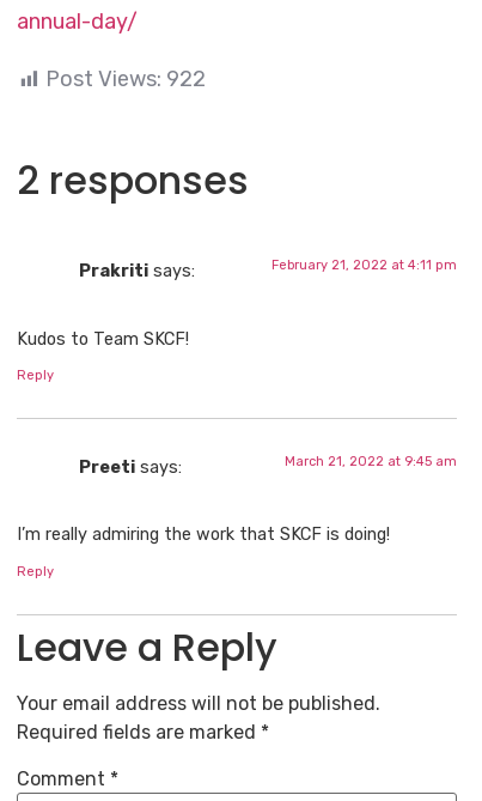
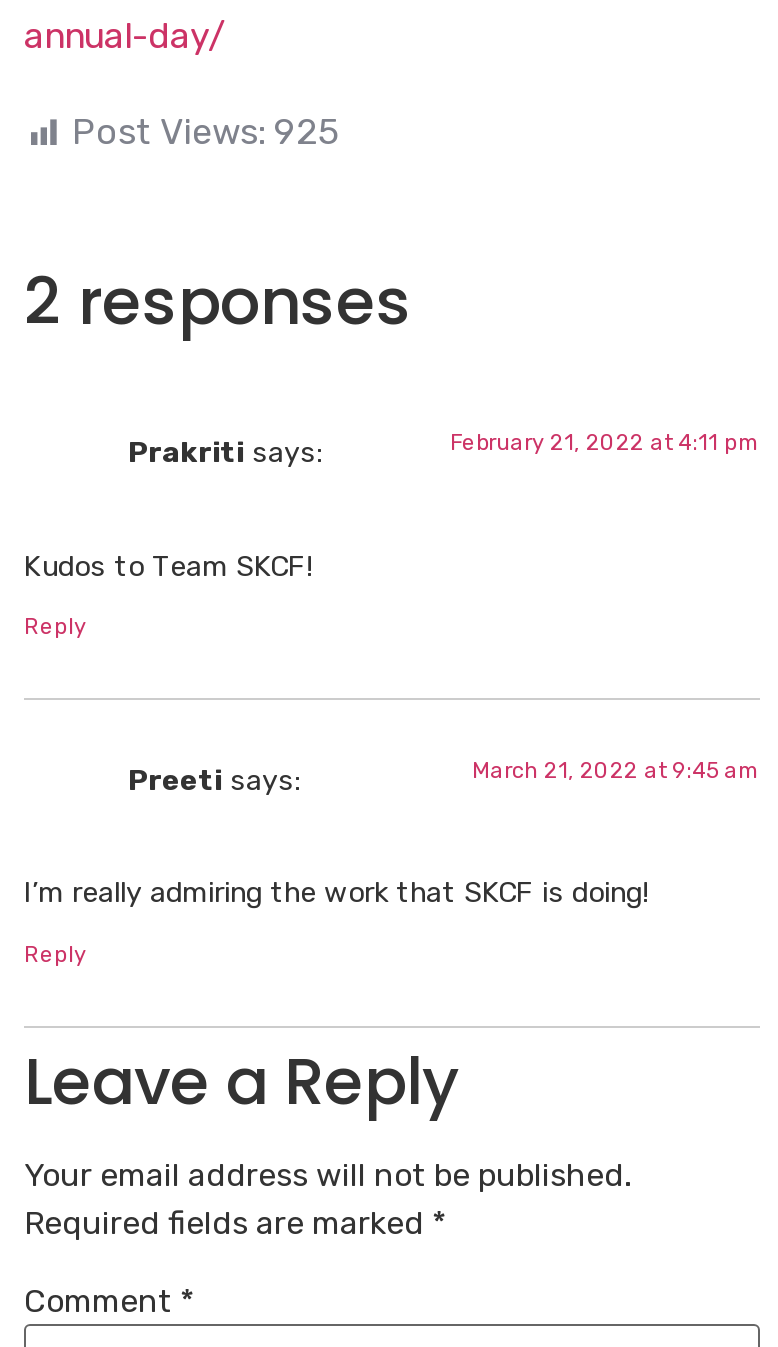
- Post Views: 922
+ Post Views: 925
